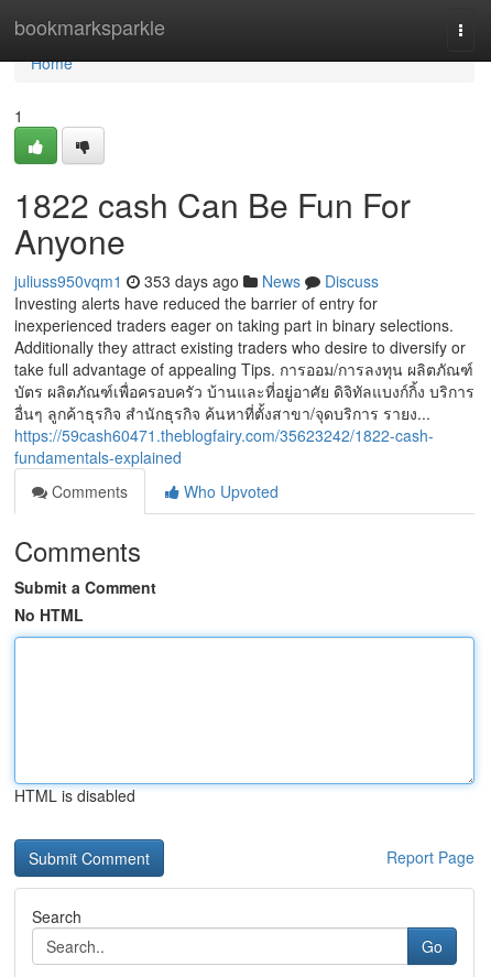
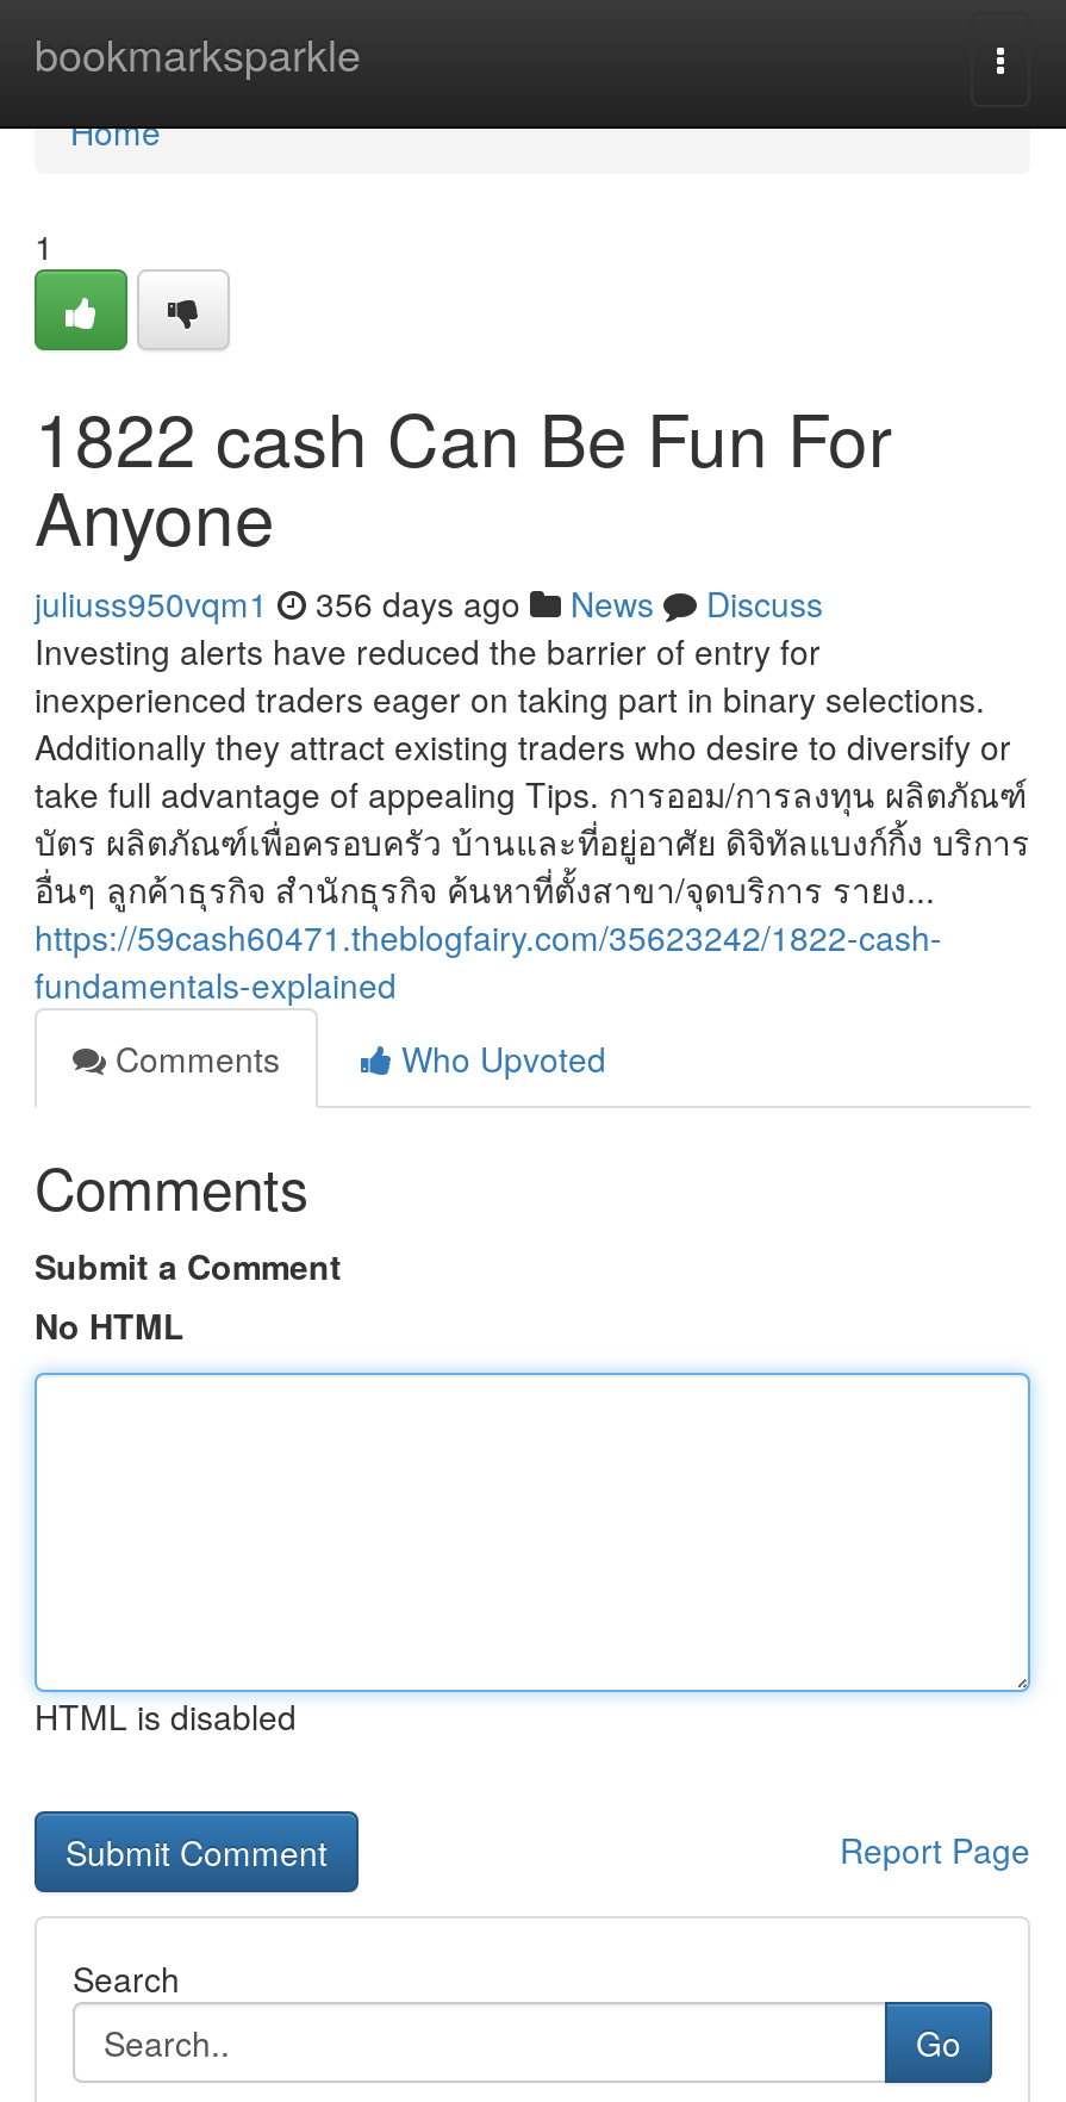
- juliuss950vqm1 353 days ago News Discuss
+ juliuss950vqm1 356 days ago News Discuss
